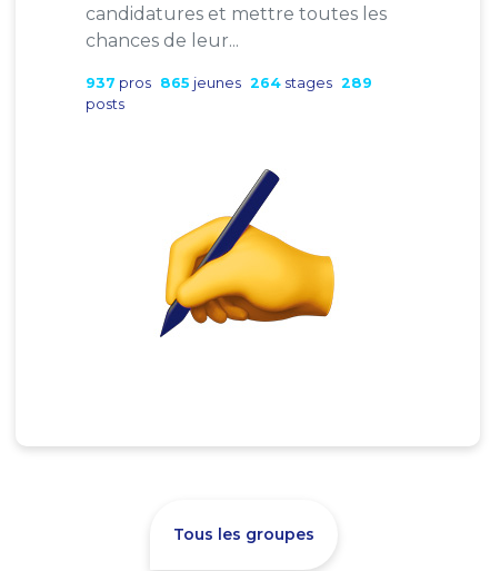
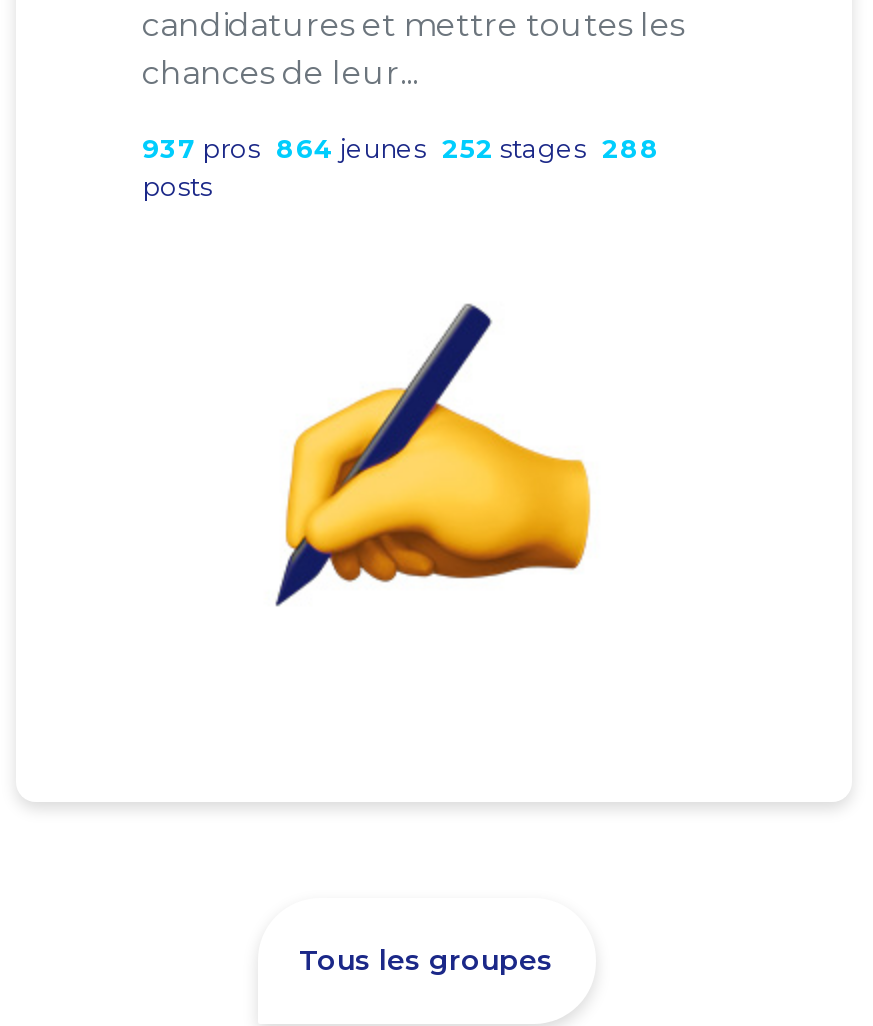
- 937 pros 865 jeunes 264 stages 289
+ 937 pros 864 jeunes 252 stages 288
